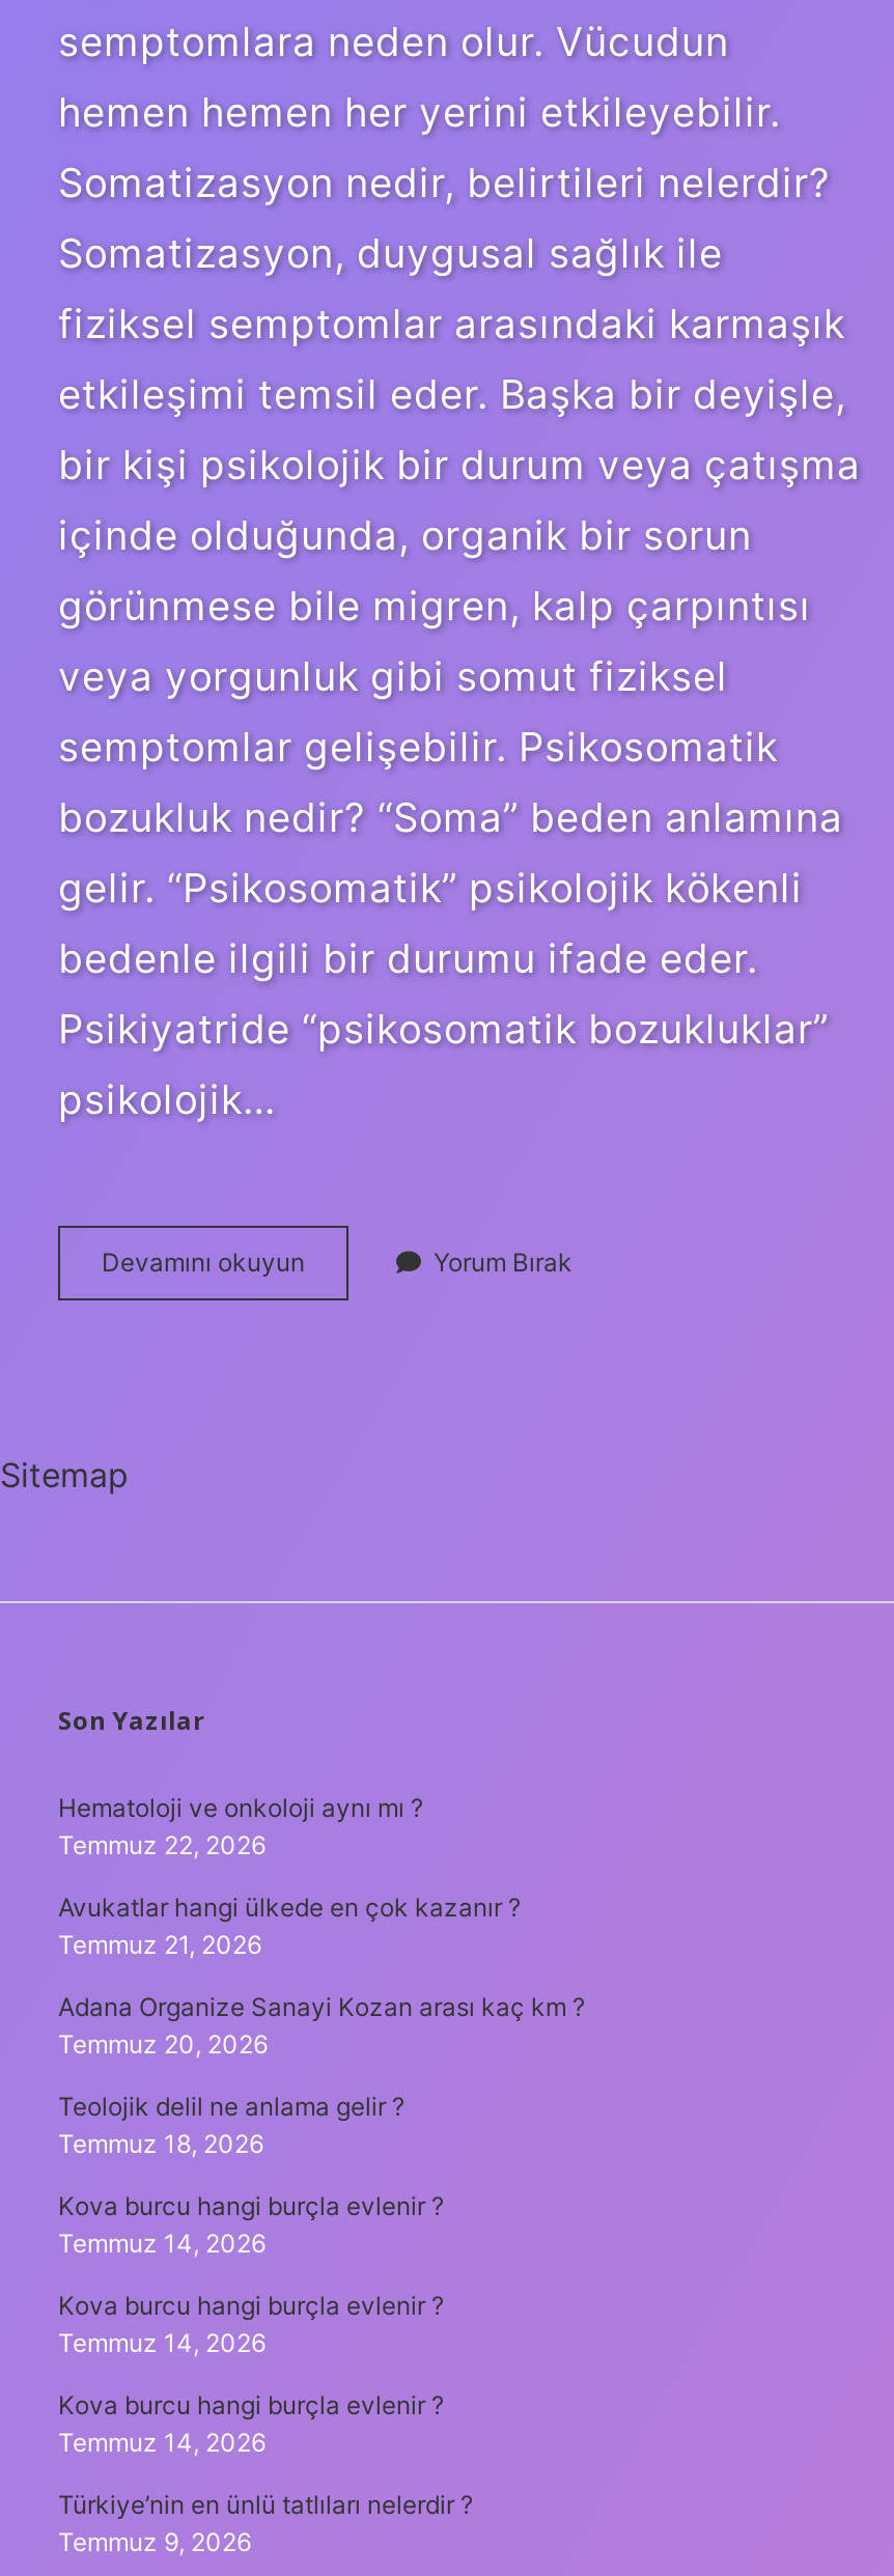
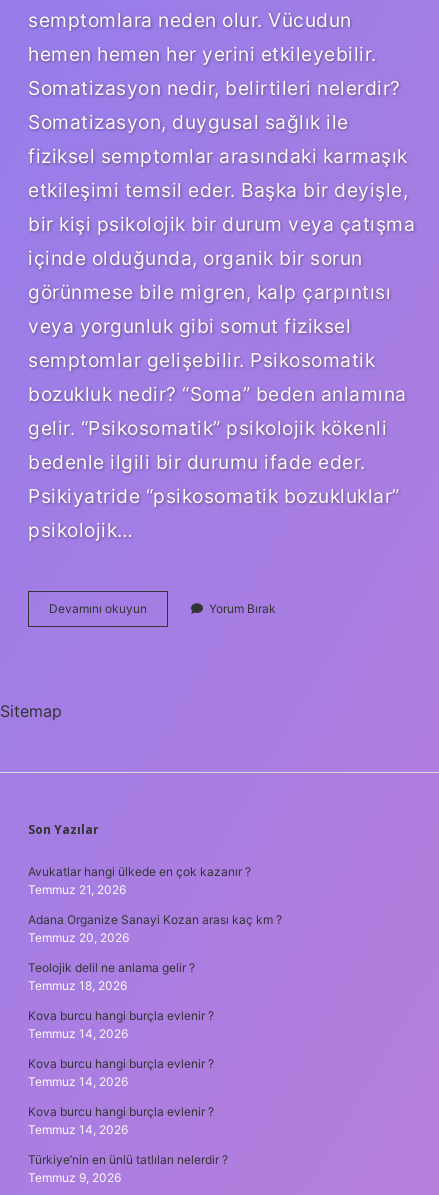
- Hematoloji ve onkoloji aynı mı ?
- Temmuz 22, 2026
